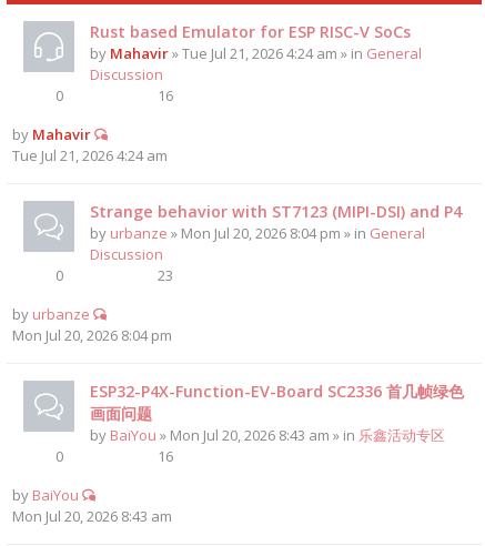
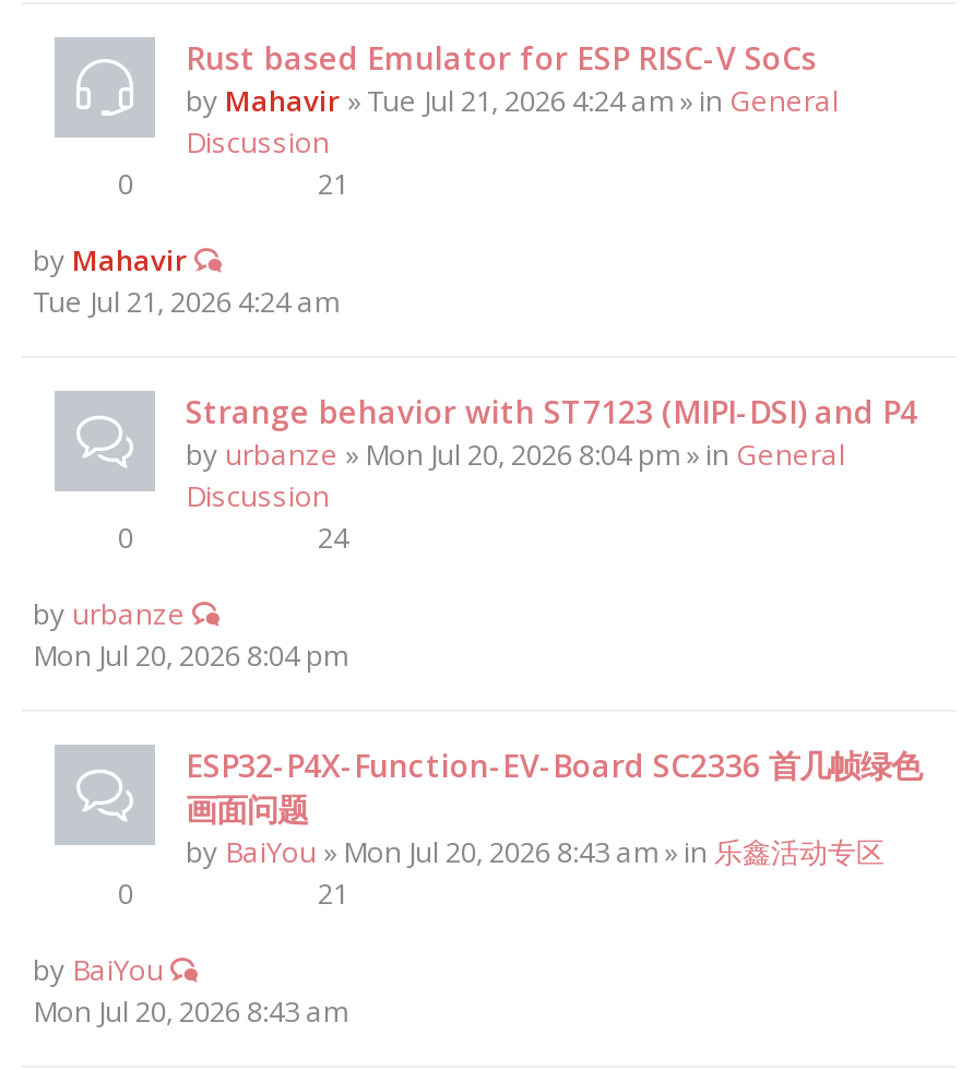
- 16
+ 21

- 23
+ 24

- 16
+ 21
